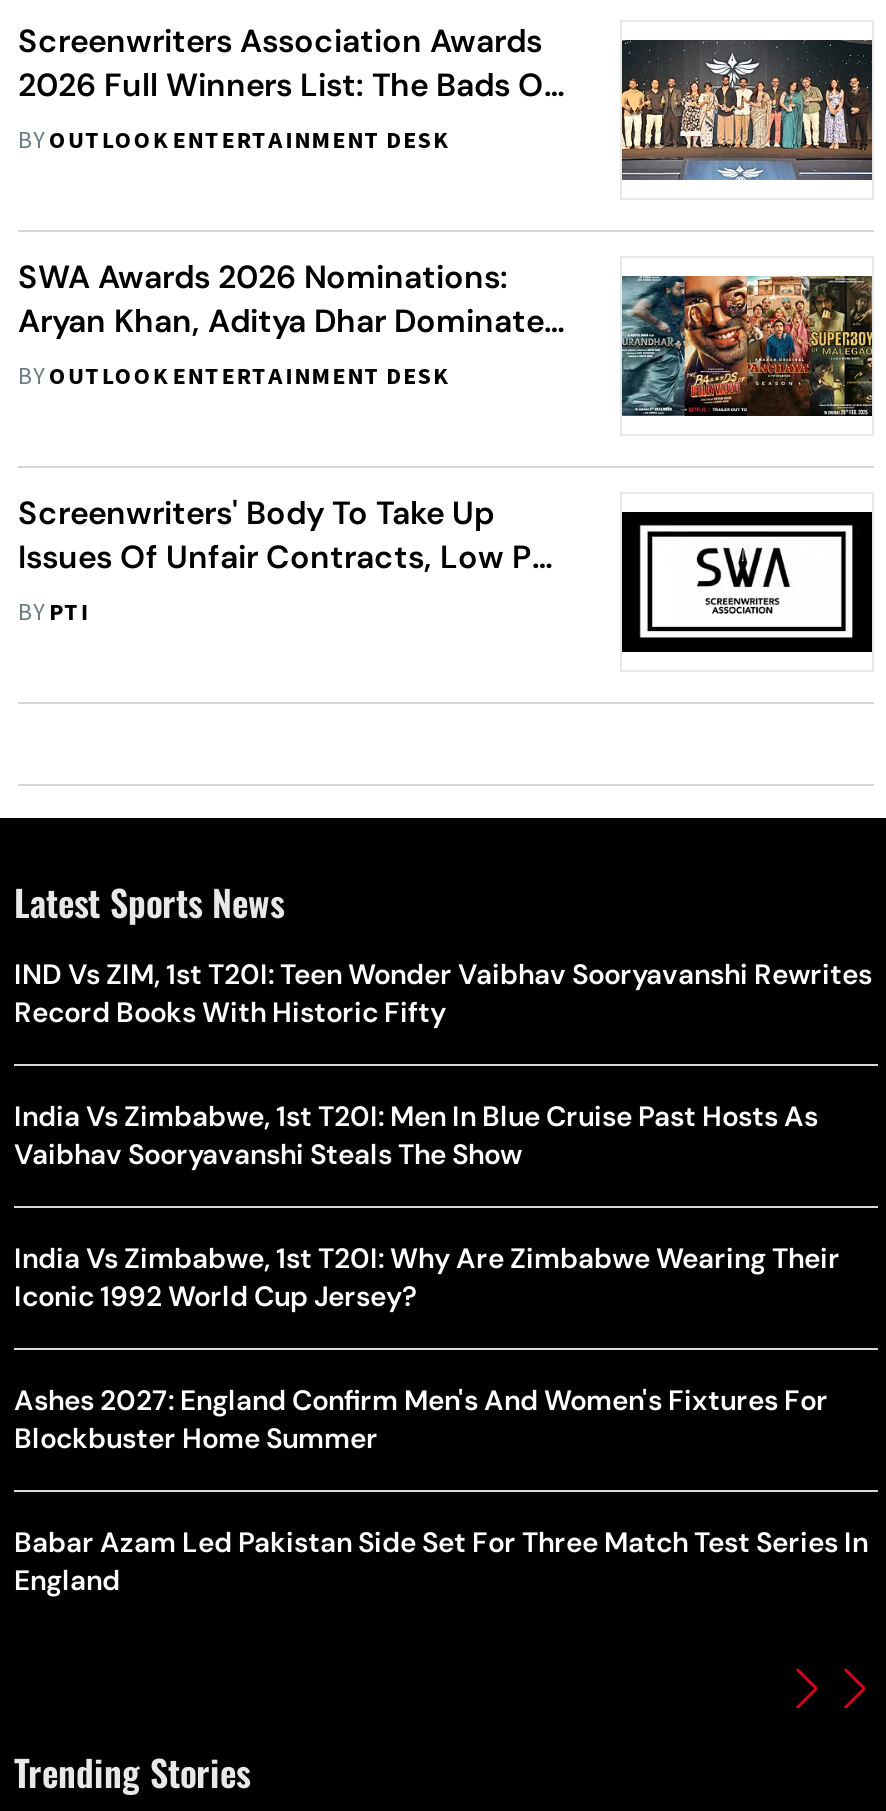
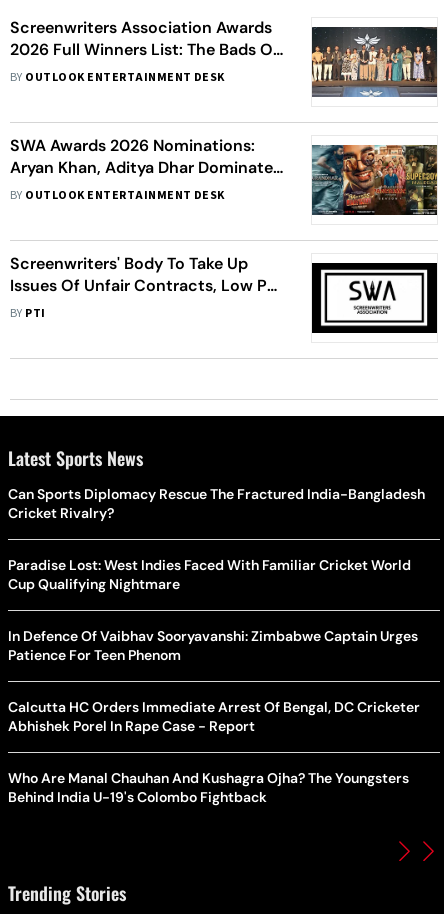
- IND Vs ZIM, 1st T20I: Teen Wonder Vaibhav Sooryavanshi Rewrites
- Record Books With Historic Fifty
+ Can Sports Diplomacy Rescue The Fractured India-Bangladesh
+ Cricket Rivalry?

- India Vs Zimbabwe, 1st T20I: Men In Blue Cruise Past Hosts As
- Vaibhav Sooryavanshi Steals The Show
+ Paradise Lost: West Indies Faced With Familiar Cricket World
+ Cup Qualifying Nightmare

- India Vs Zimbabwe, 1st T20I: Why Are Zimbabwe Wearing Their
- Iconic 1992 World Cup Jersey?
+ In Defence Of Vaibhav Sooryavanshi: Zimbabwe Captain Urges
+ Patience For Teen Phenom

- Ashes 2027: England Confirm Men's And Women's Fixtures For
- Blockbuster Home Summer
+ Calcutta HC Orders Immediate Arrest Of Bengal, DC Cricketer
+ Abhishek Porel In Rape Case - Report

- Babar Azam Led Pakistan Side Set For Three Match Test Series In
- England
+ Who Are Manal Chauhan And Kushagra Ojha? The Youngsters
+ Behind India U-19's Colombo Fightback
